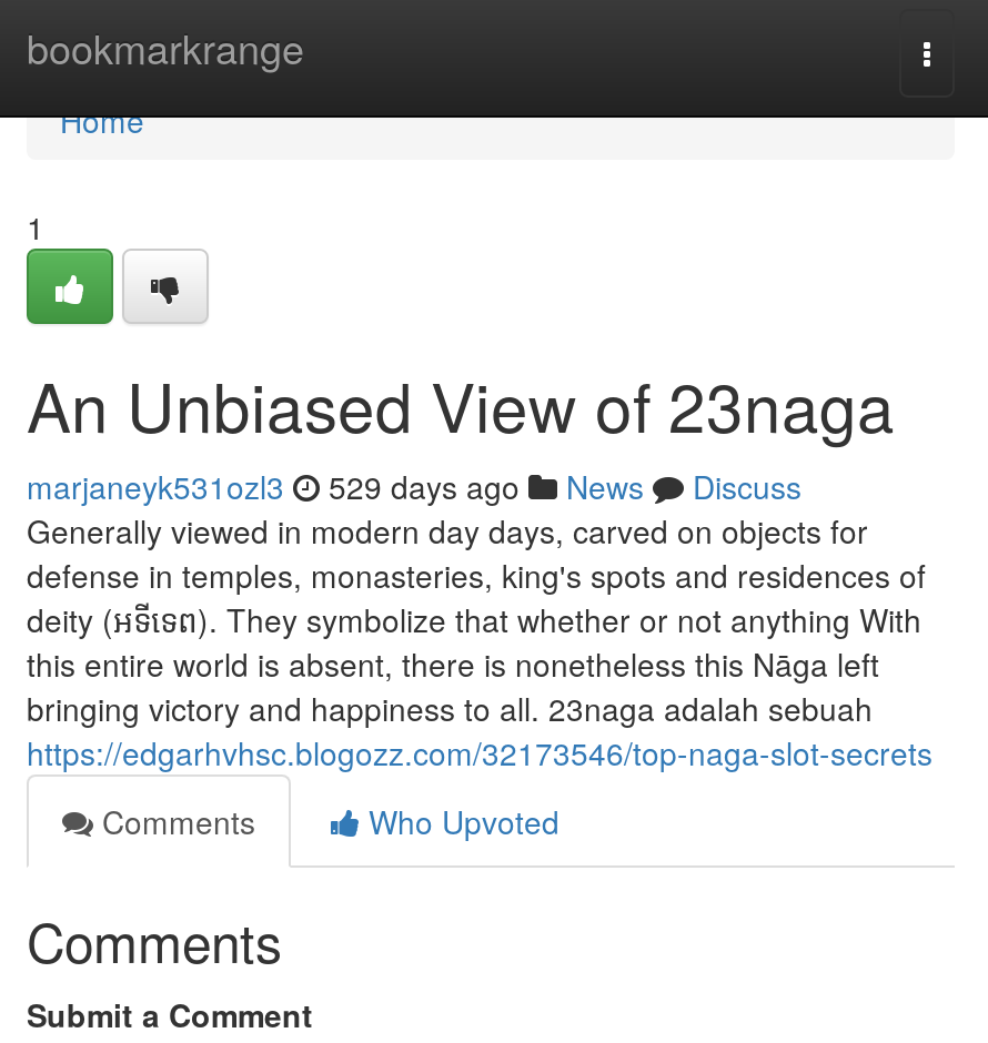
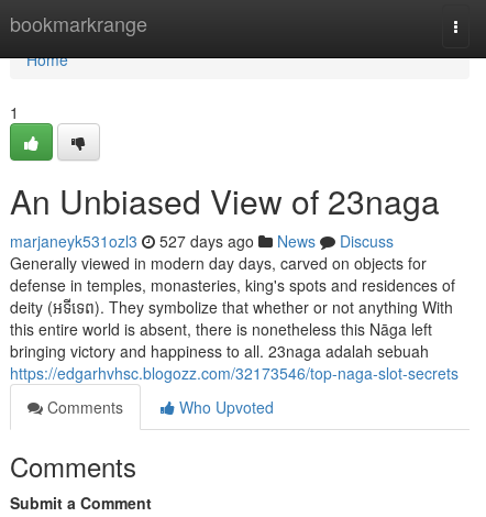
- marjaneyk531ozl3 529 days ago News Discuss
+ marjaneyk531ozl3 527 days ago News Discuss
